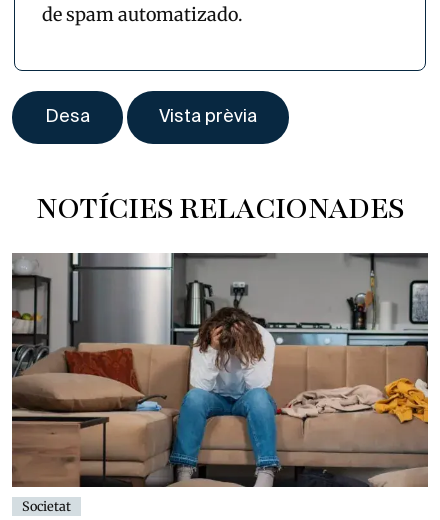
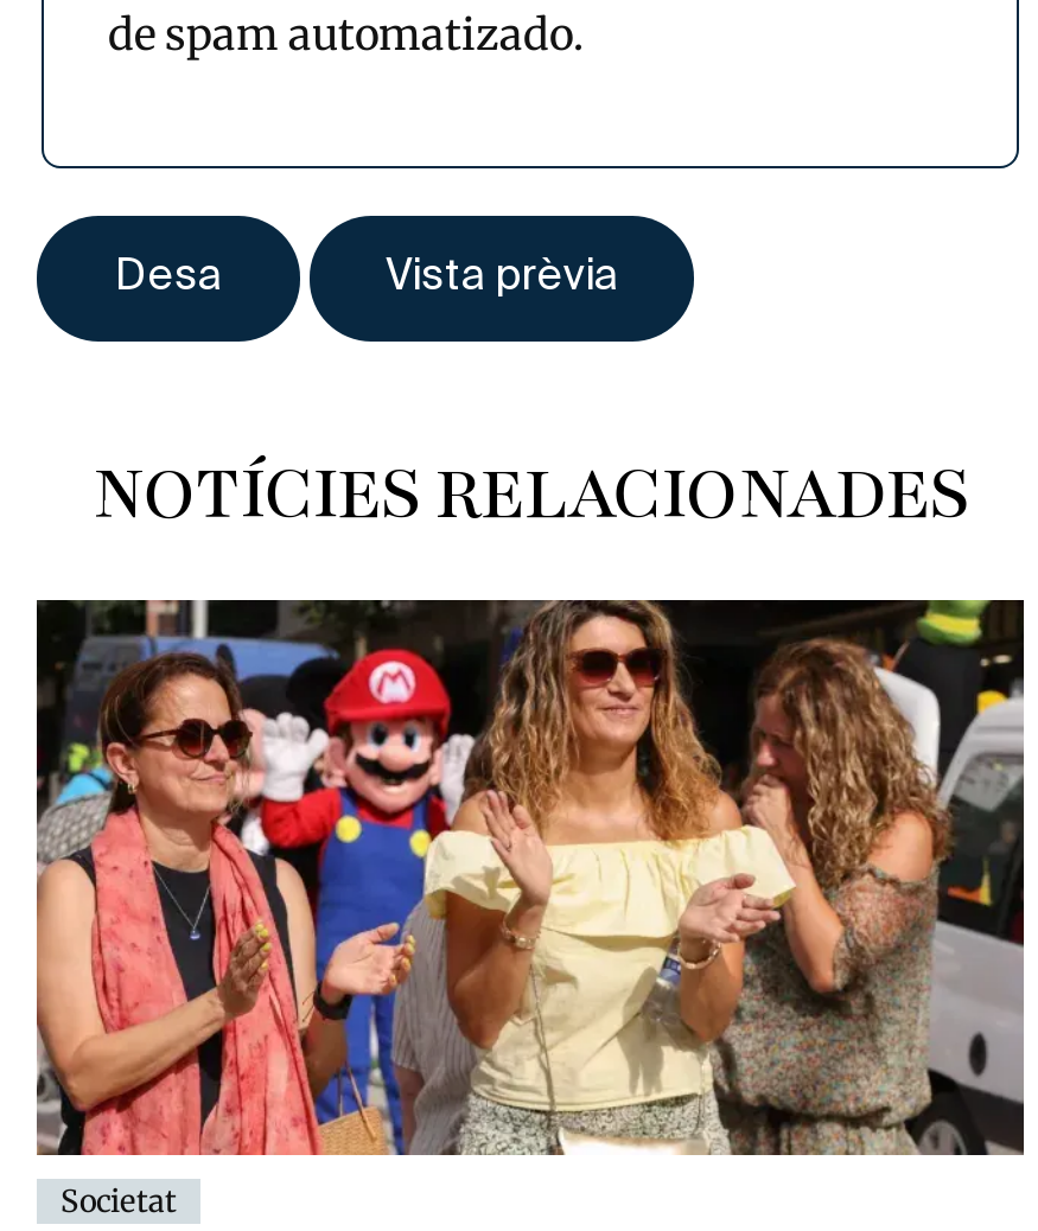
- [image]
+ [image]
